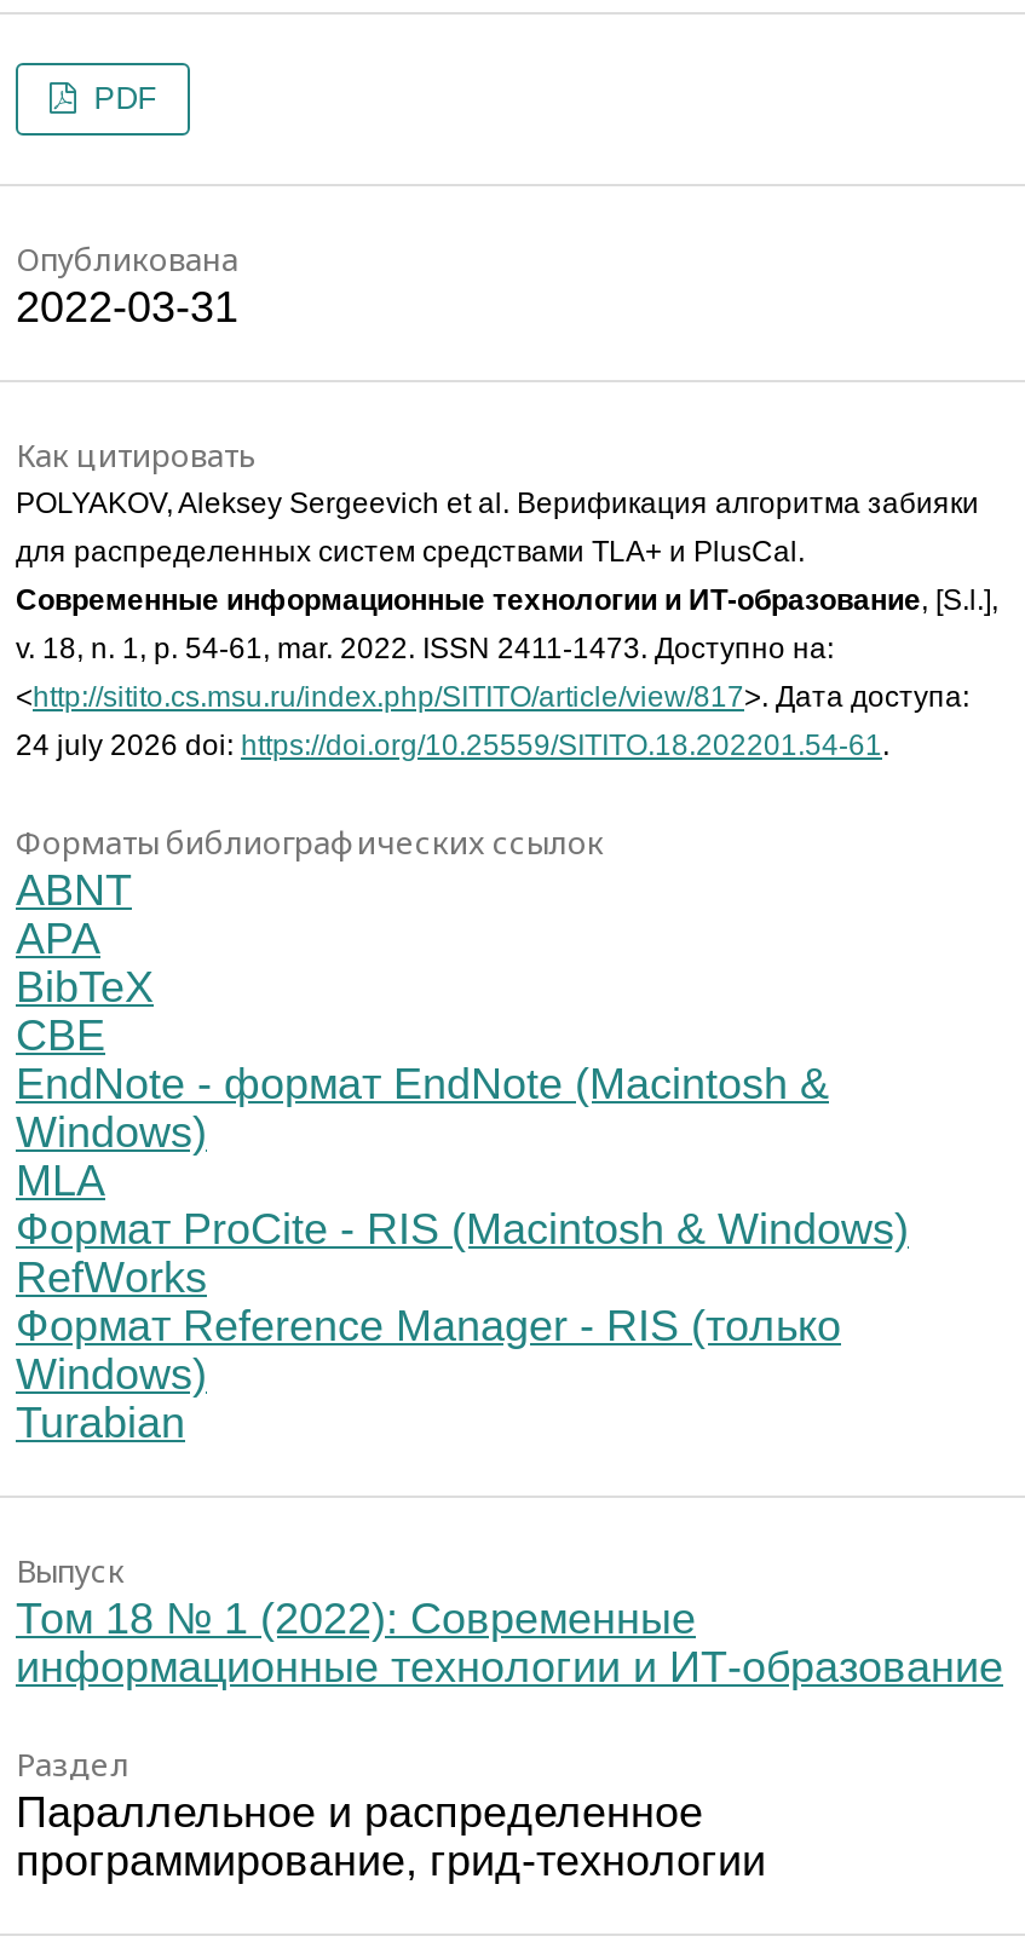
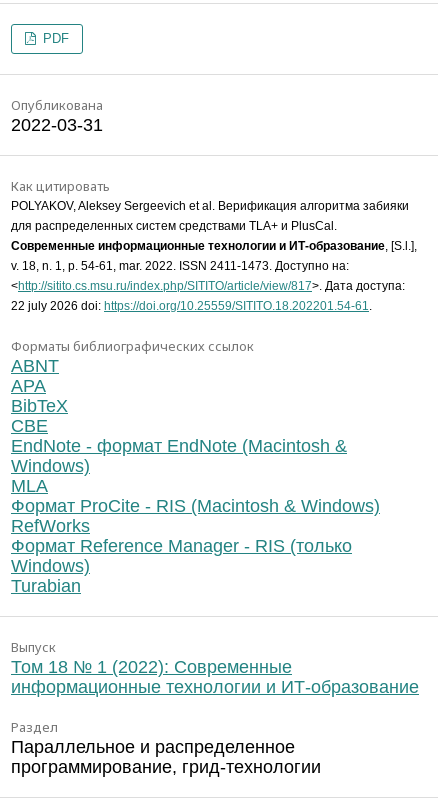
- 24 july 2026 doi: https://doi.org/10.25559/SITITO.18.202201.54-61.
+ 22 july 2026 doi: https://doi.org/10.25559/SITITO.18.202201.54-61.
